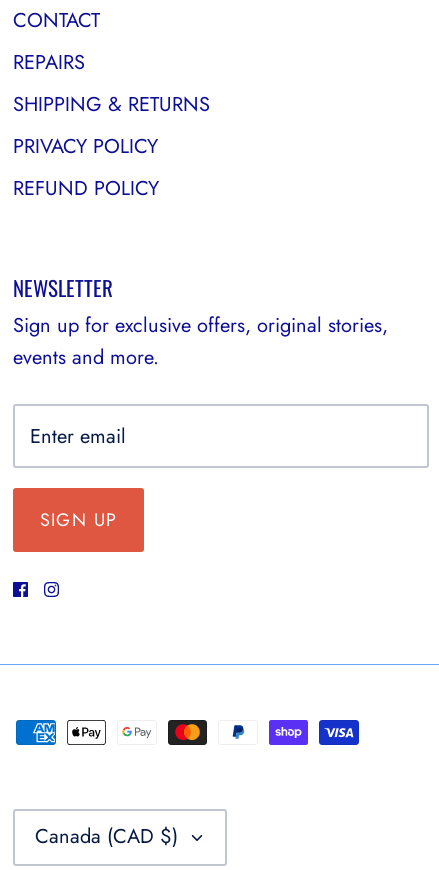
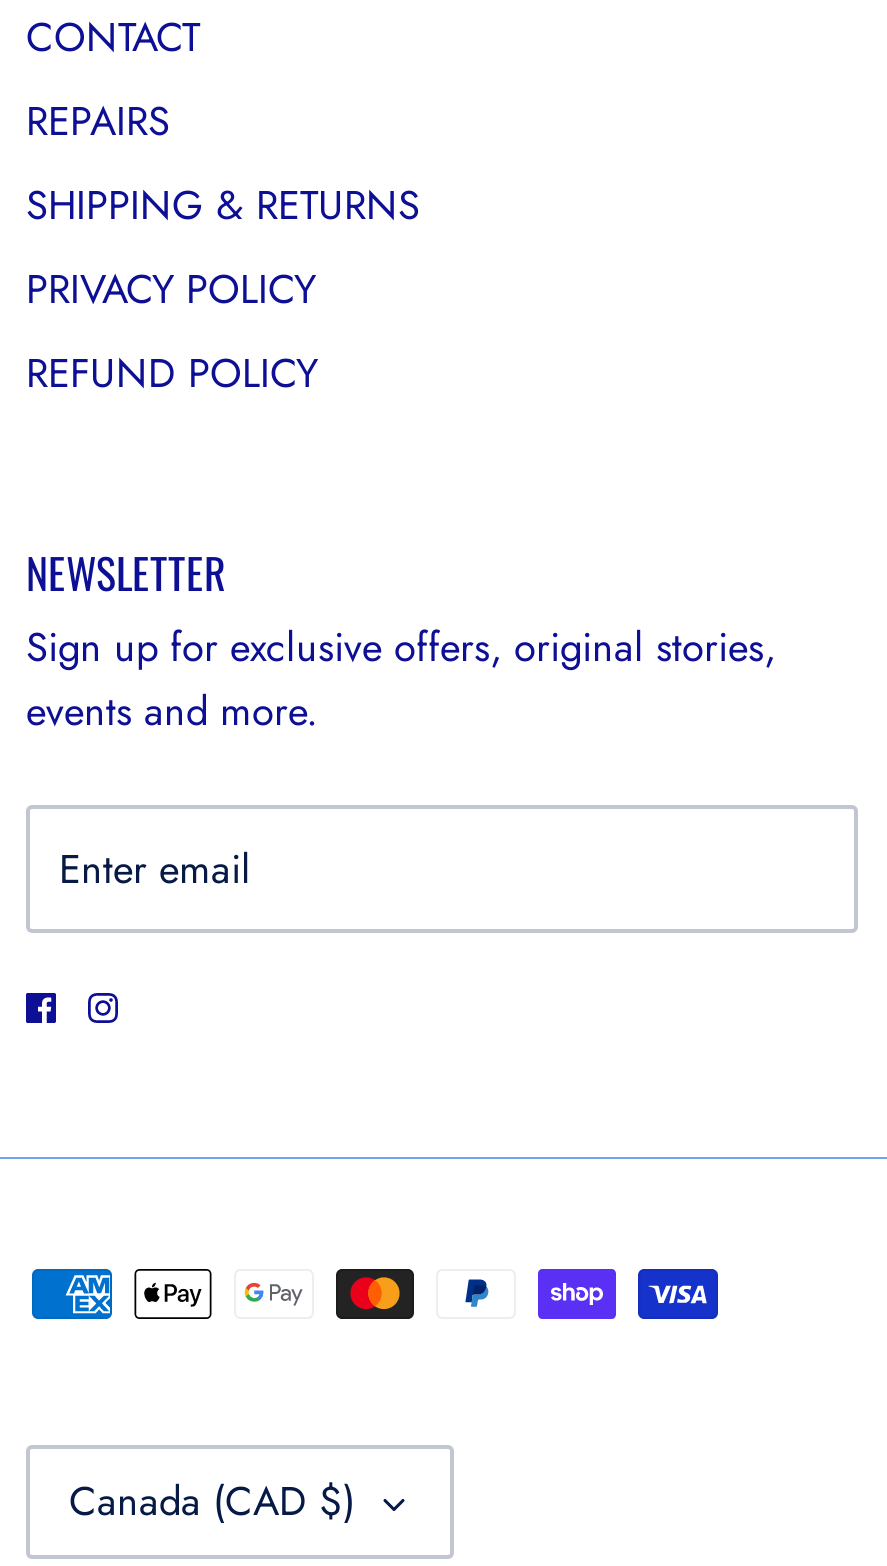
- SIGN UP
